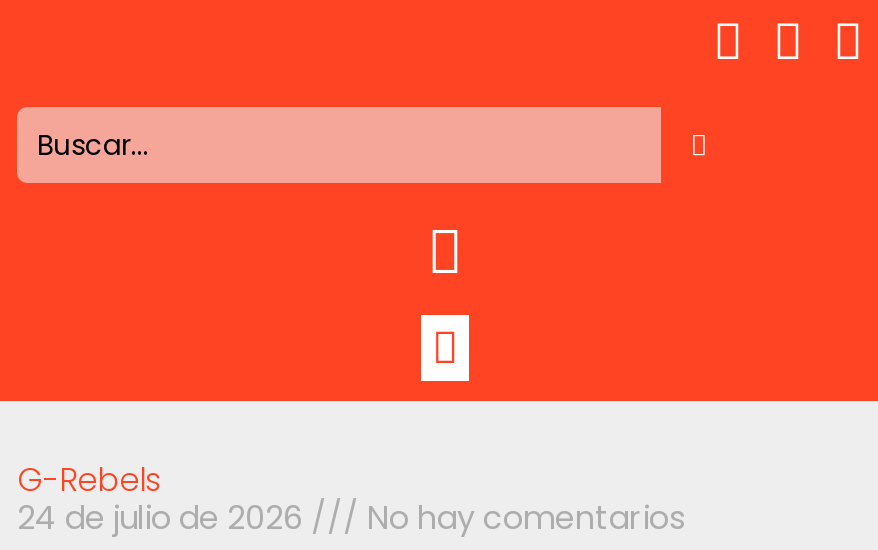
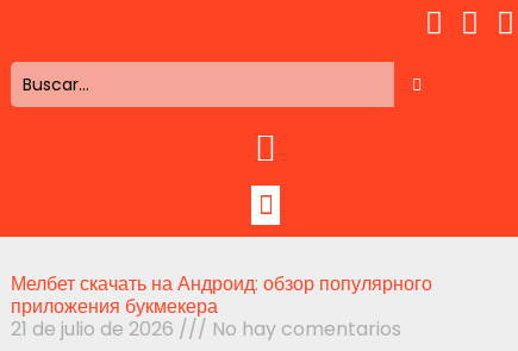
- G-Rebels
- 24 de julio de 2026
+ Мелбет скачать на Андроид: обзор популярного
+ приложения букмекера
+ 21 de julio de 2026
